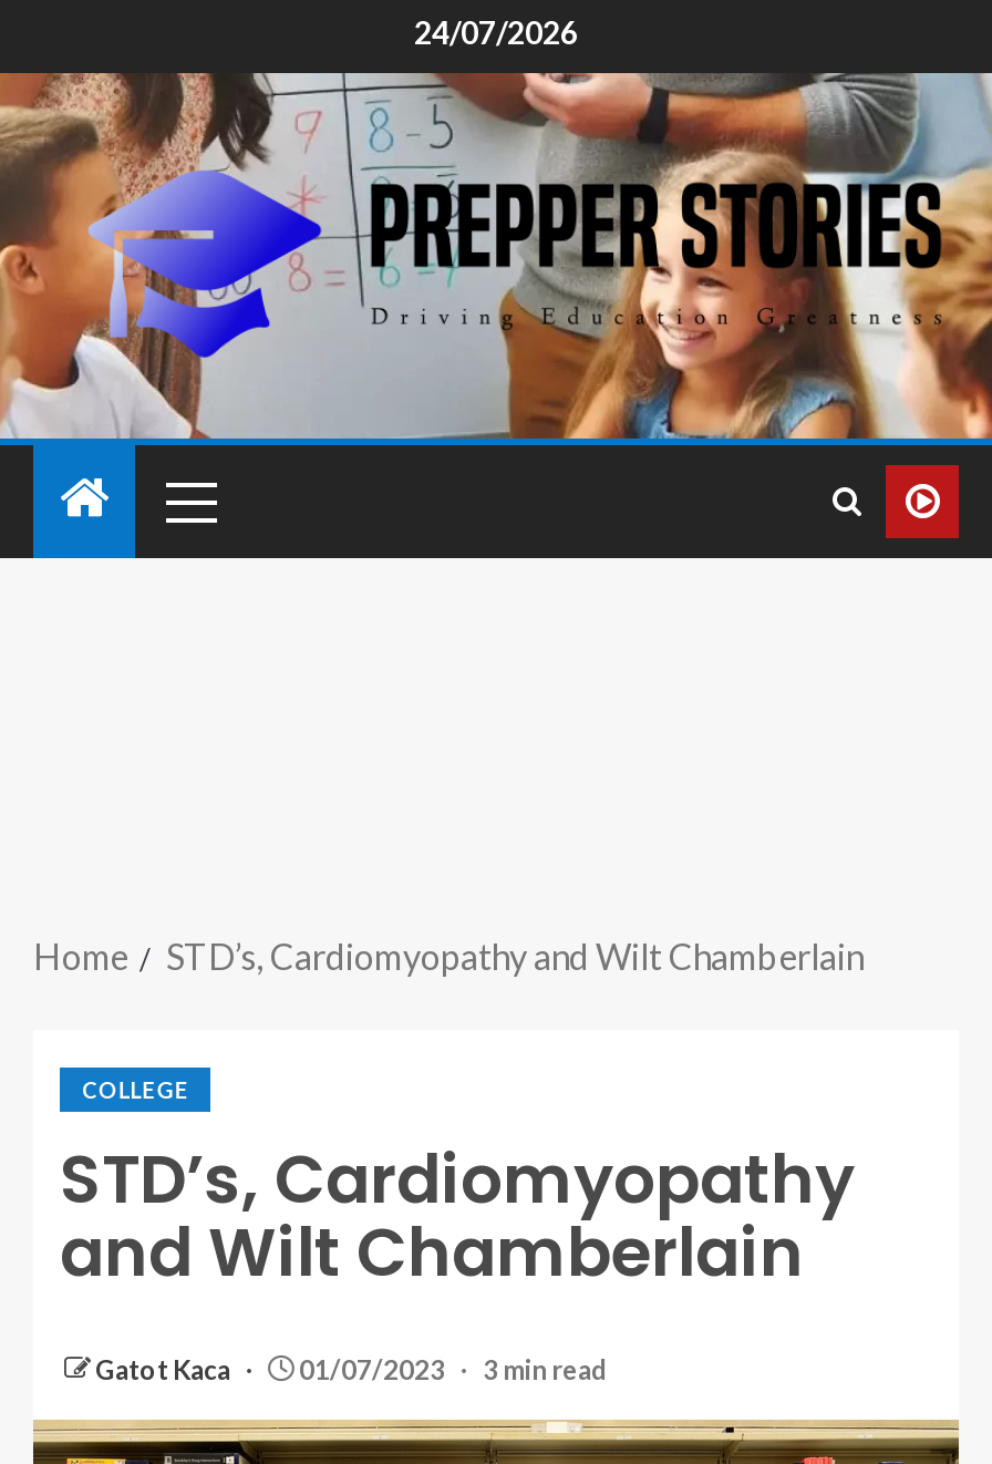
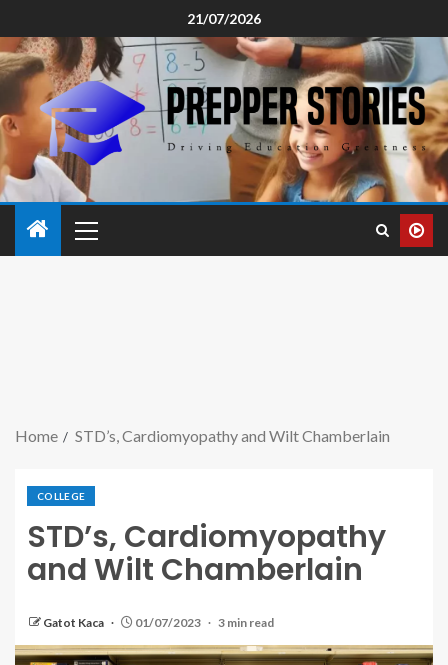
- 24/07/2026
+ 21/07/2026
